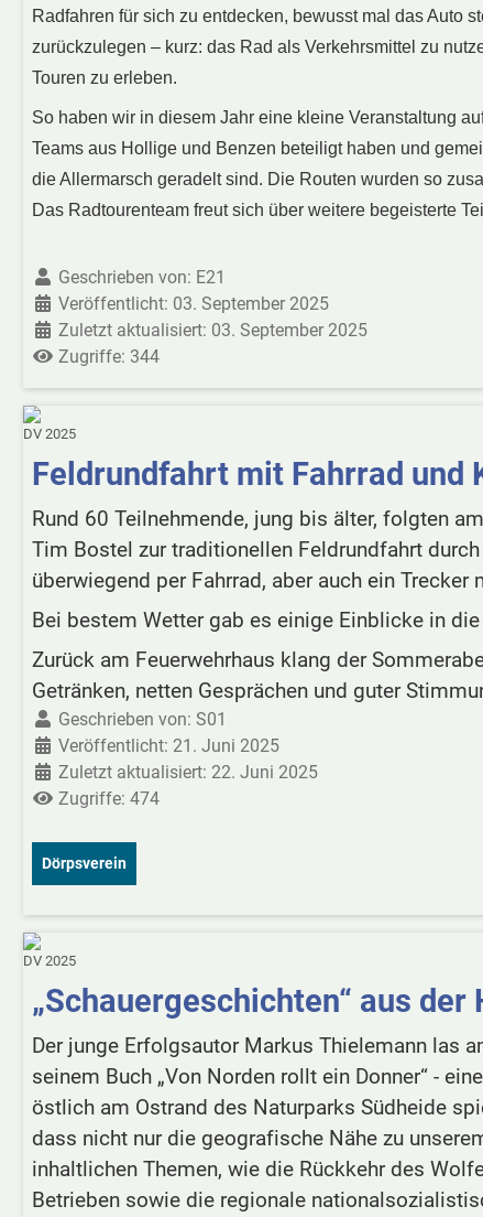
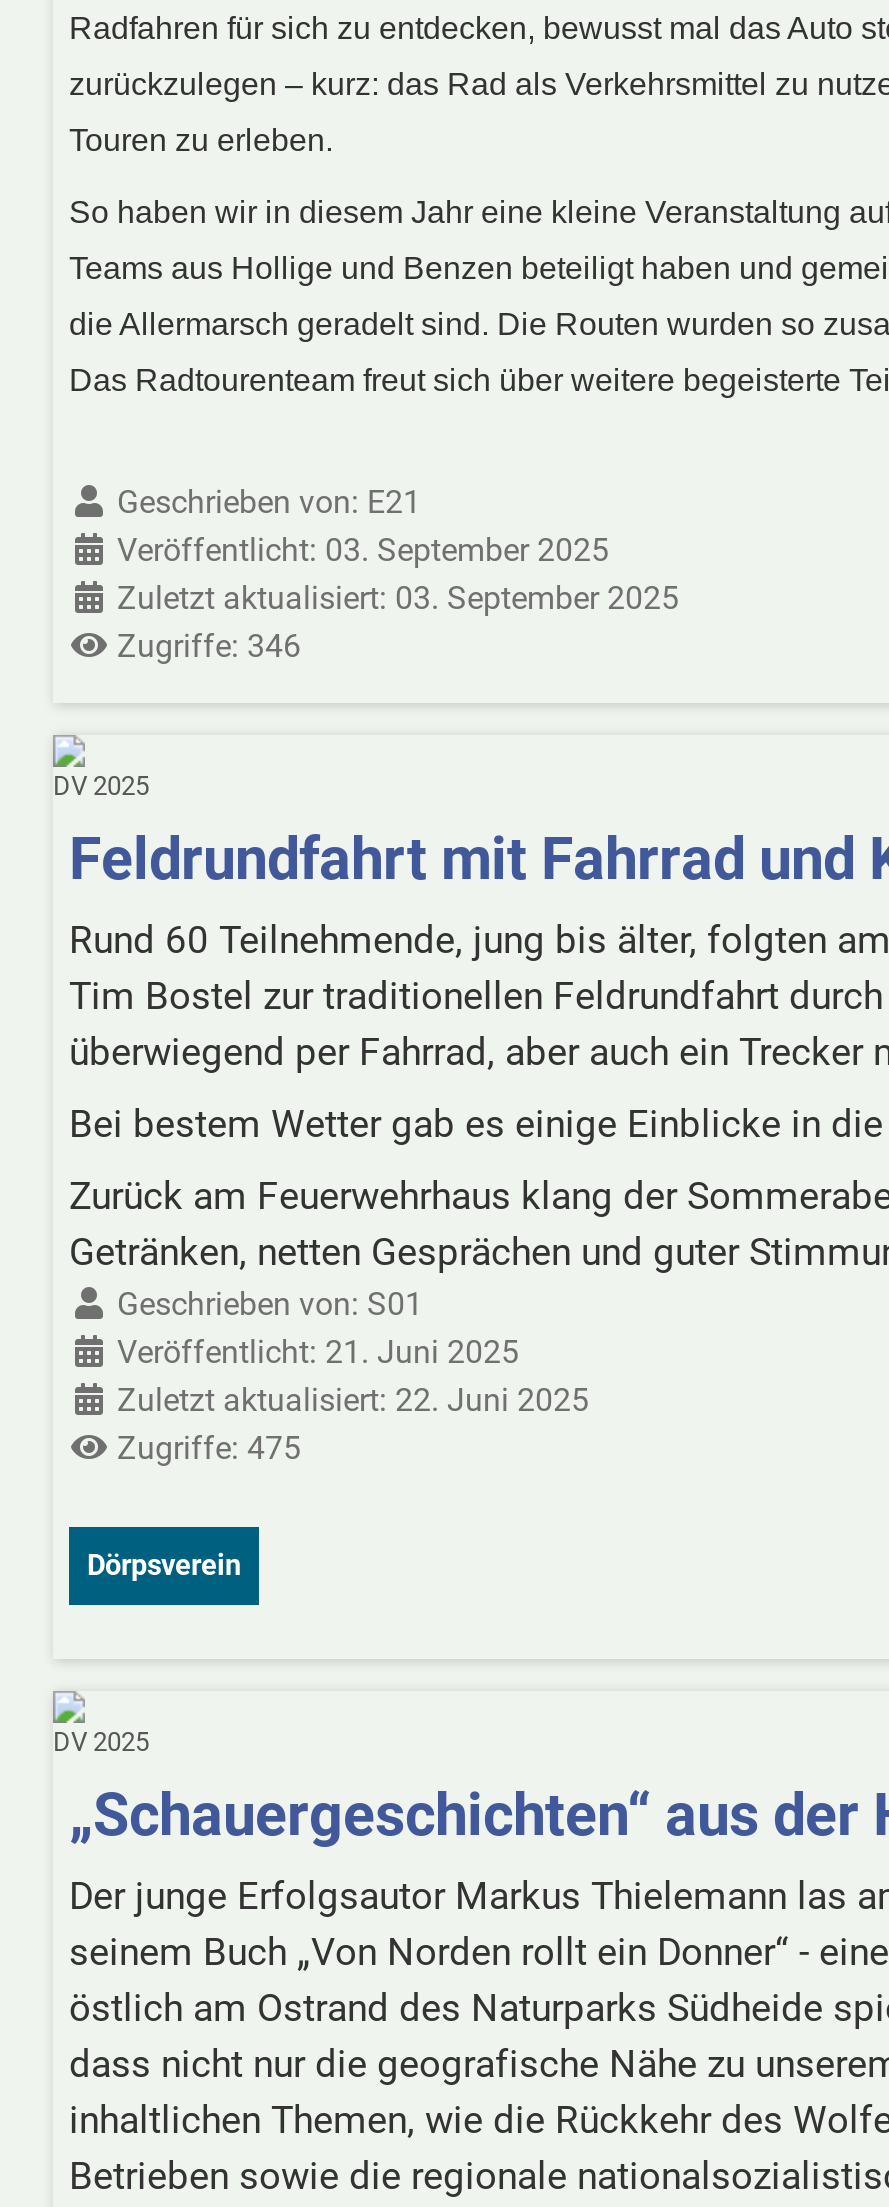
- Zugriffe: 344
+ Zugriffe: 346

- Zugriffe: 474
+ Zugriffe: 475
